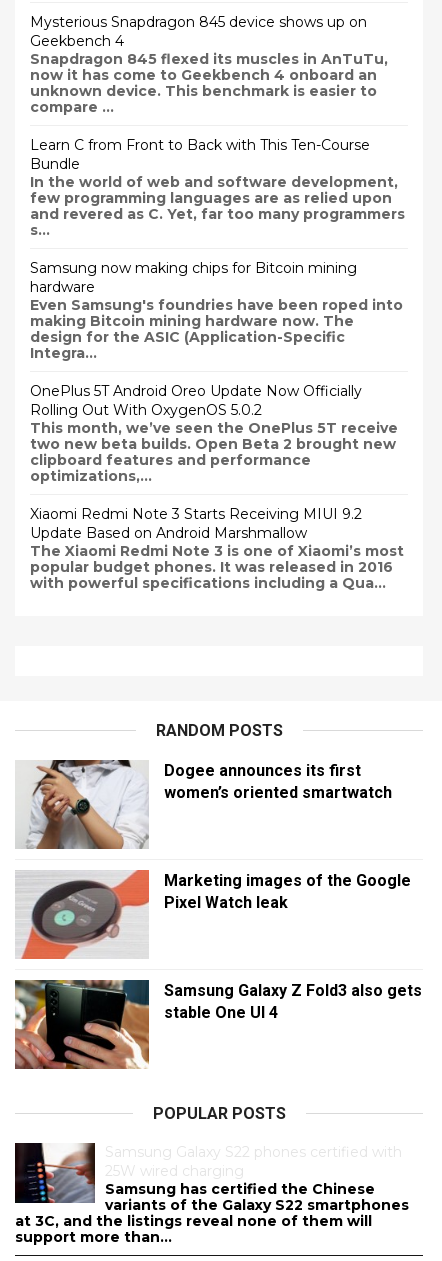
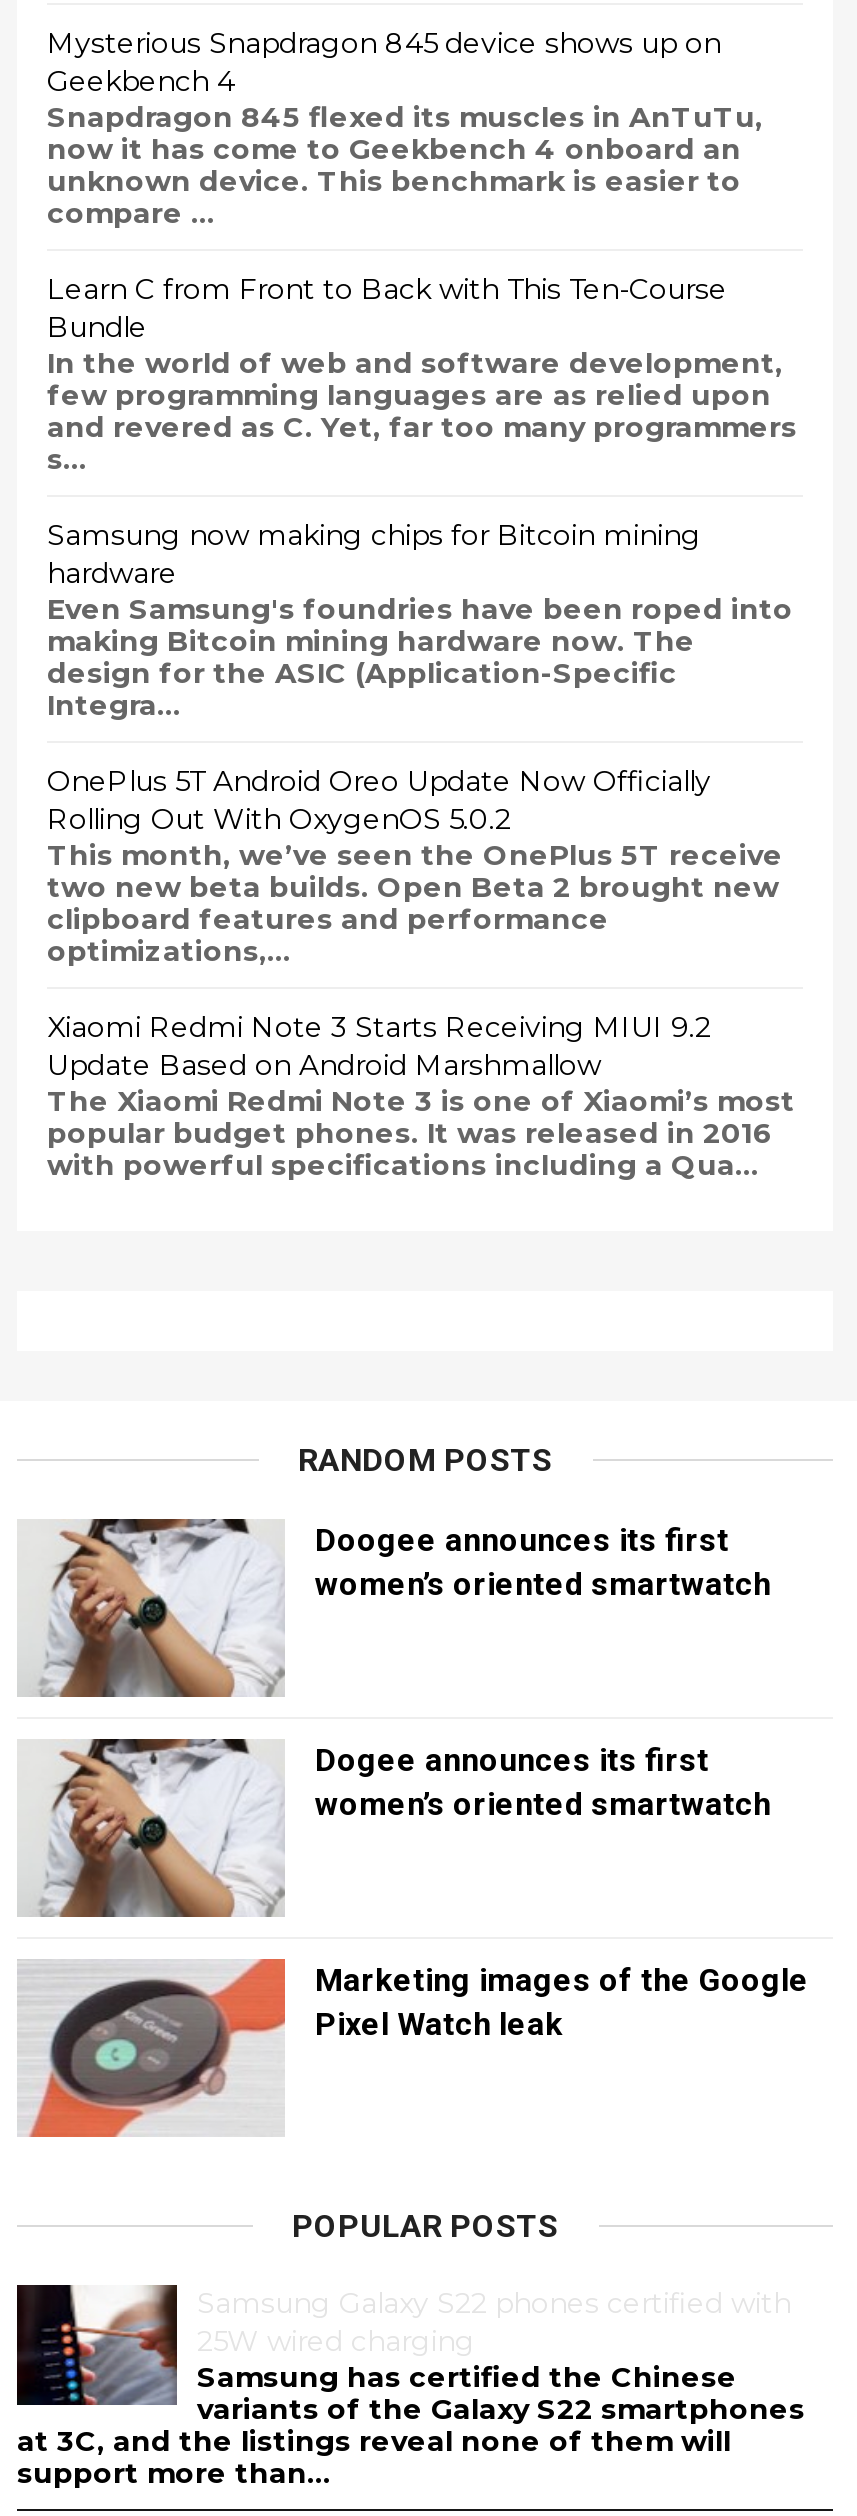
+ Doogee announces its first
+ women’s oriented smartwatch

moved down: [image] | Dogee announces its first | women’s oriented smartwatch | Marketing images of the Google | Pixel Watch leak

moved down: [image]

- [image]
- Samsung Galaxy Z Fold3 also gets
- stable One UI 4
